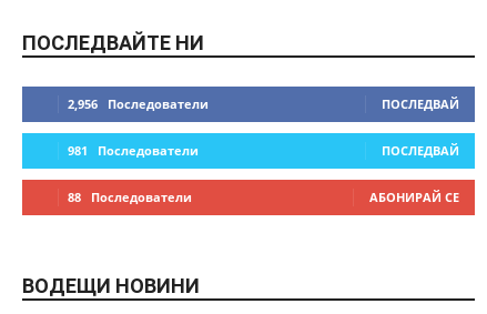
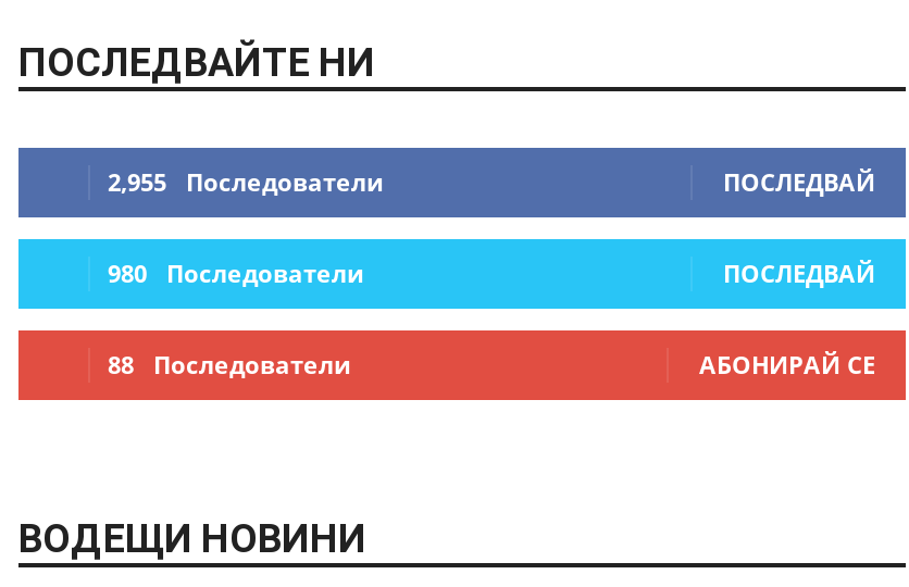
- 2,956 Последователи
+ 2,955 Последователи

- 981 Последователи
+ 980 Последователи
